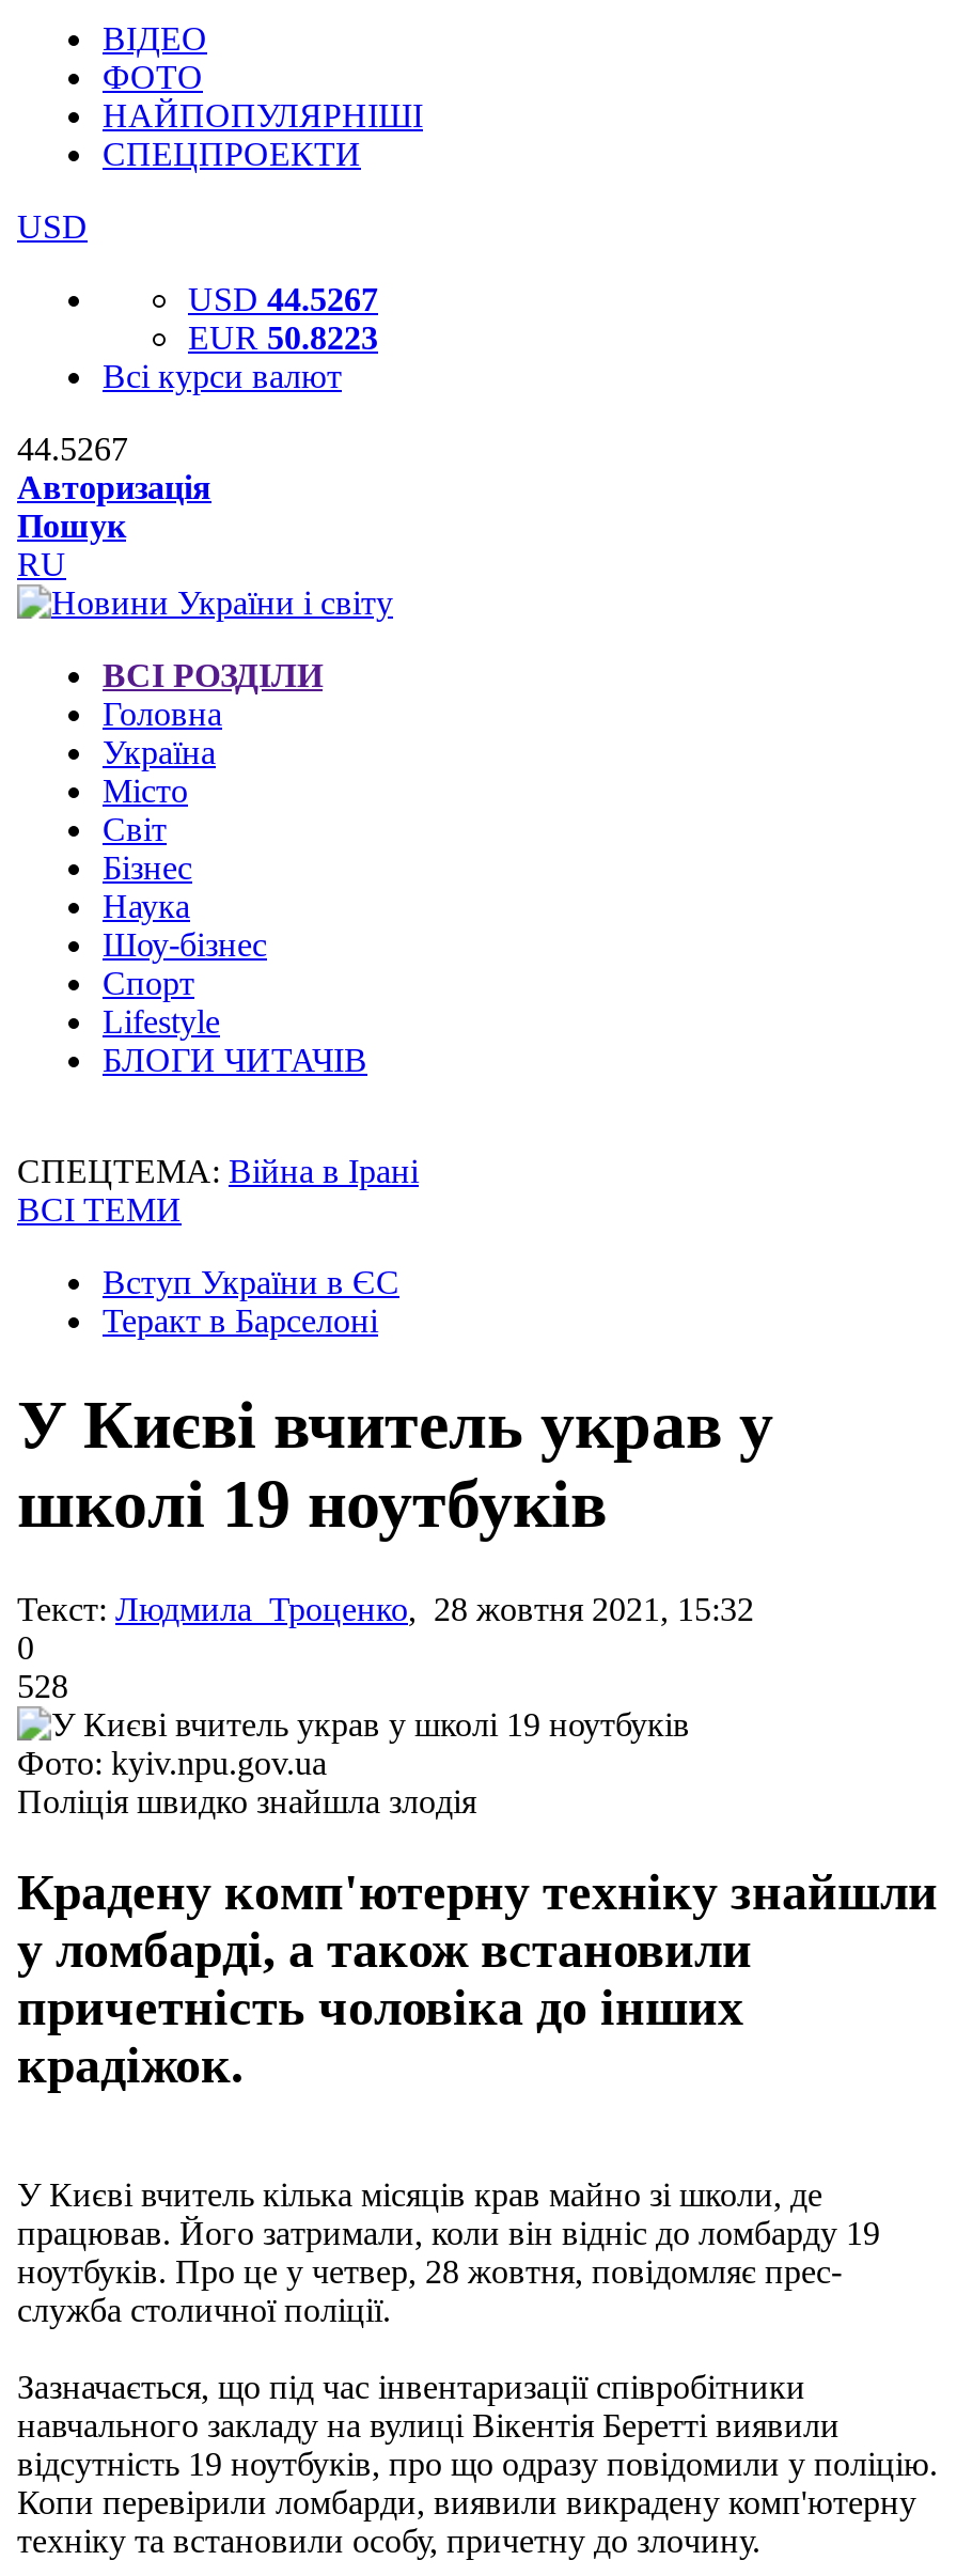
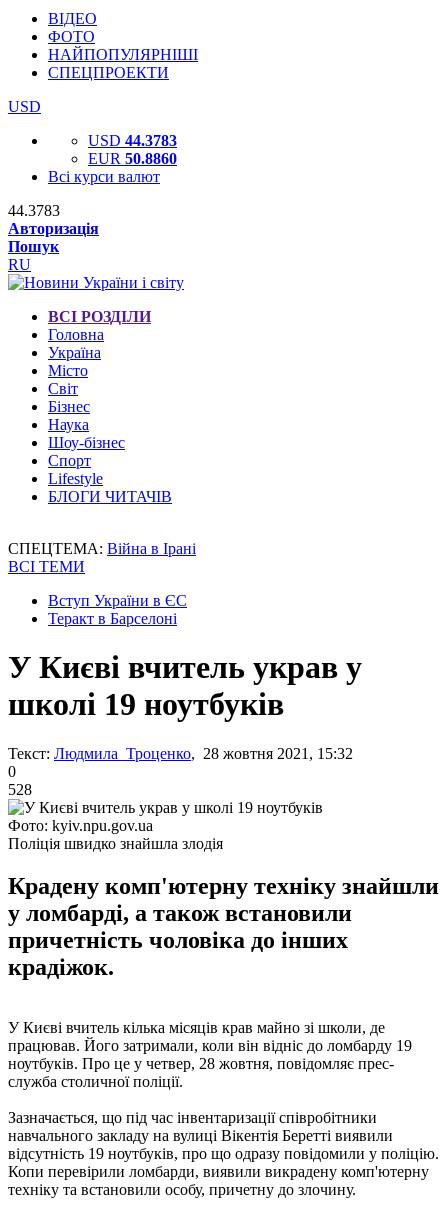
- USD 44.5267
+ USD 44.3783

- EUR 50.8223
+ EUR 50.8860

- 44.5267
+ 44.3783
